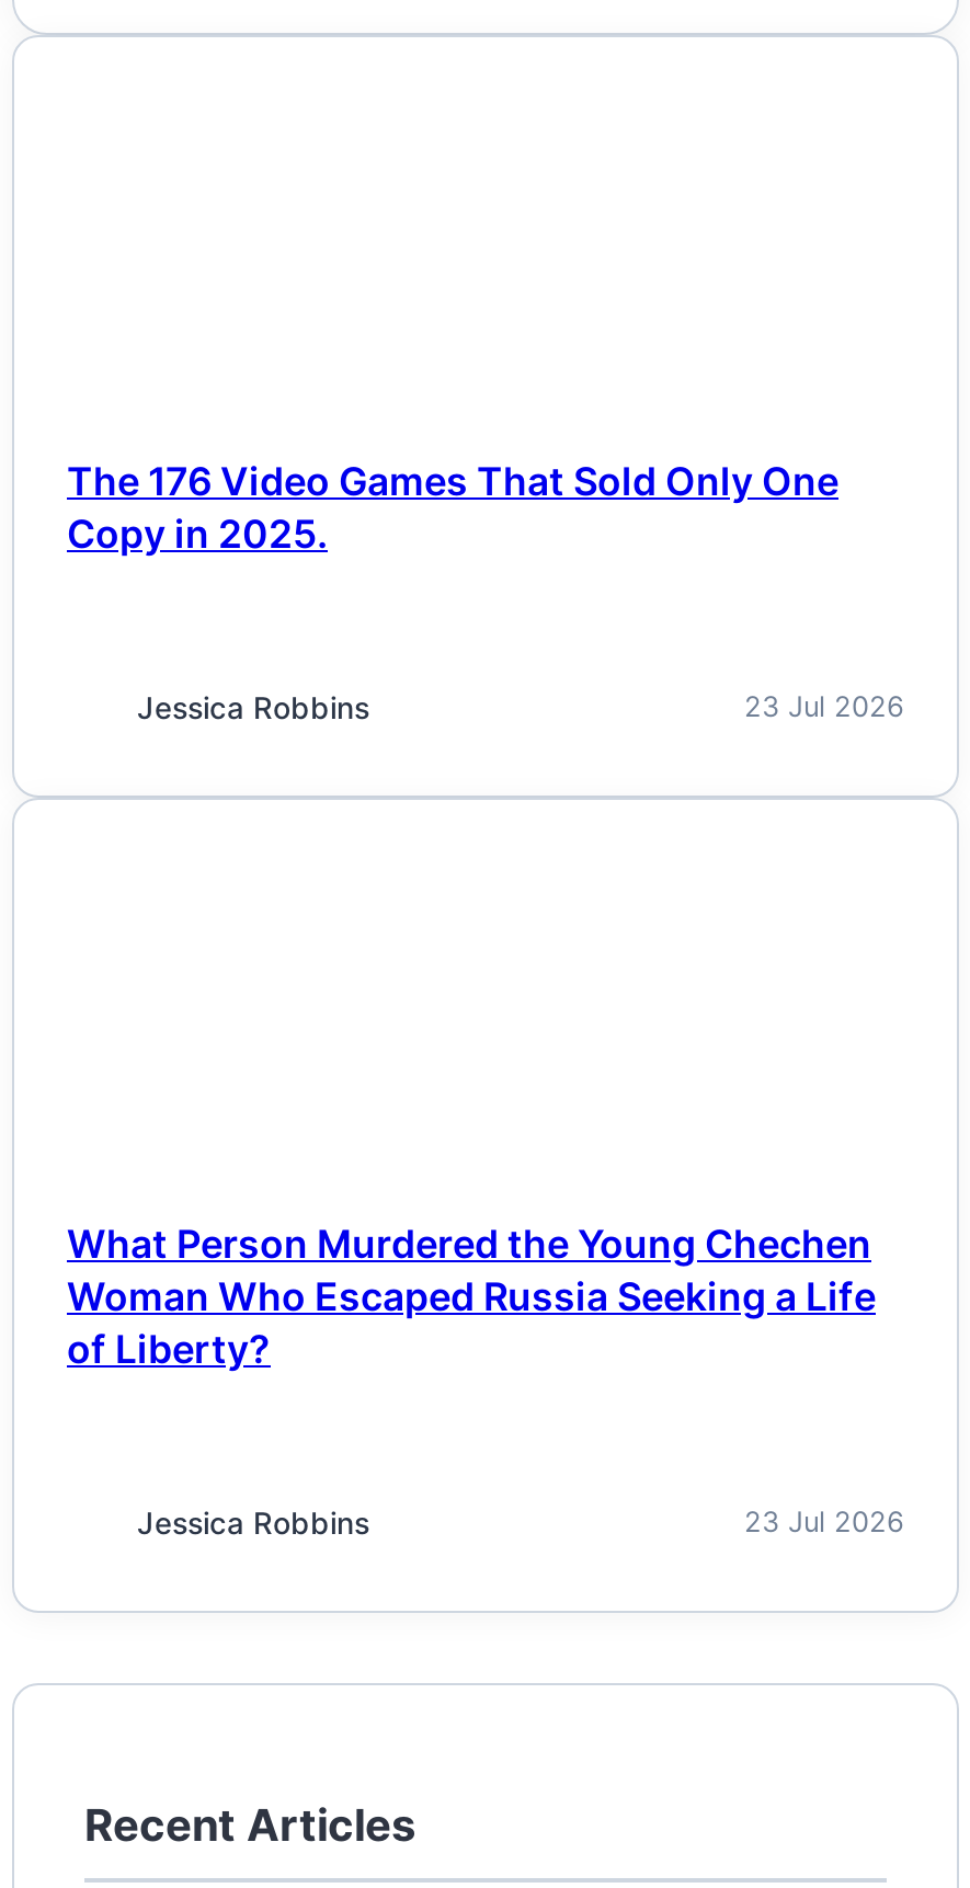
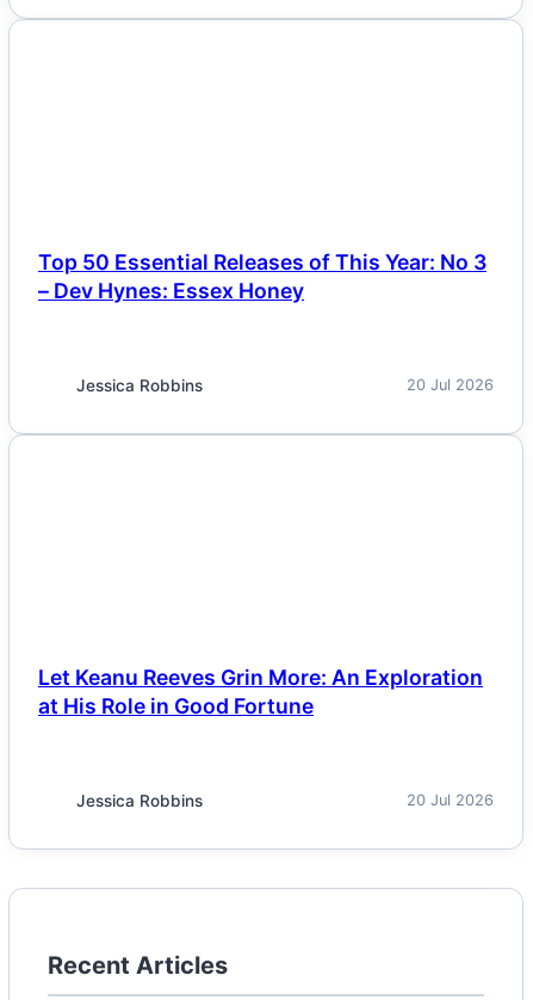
- The 176 Video Games That Sold Only One
- Copy in 2025.
+ Top 50 Essential Releases of This Year: No 3
+ – Dev Hynes: Essex Honey

- 23 Jul 2026
+ 20 Jul 2026

- What Person Murdered the Young Chechen
- Woman Who Escaped Russia Seeking a Life
- of Liberty?
+ Let Keanu Reeves Grin More: An Exploration
+ at His Role in Good Fortune

- 23 Jul 2026
+ 20 Jul 2026
